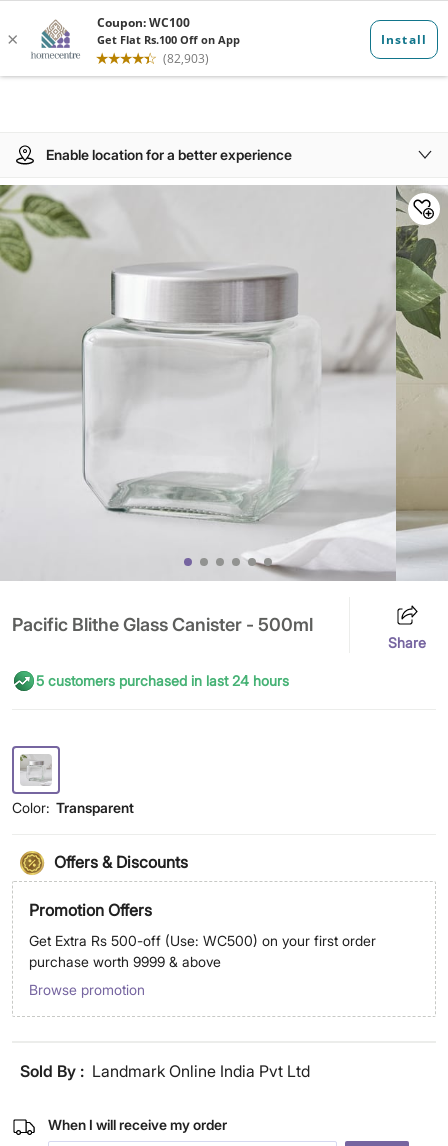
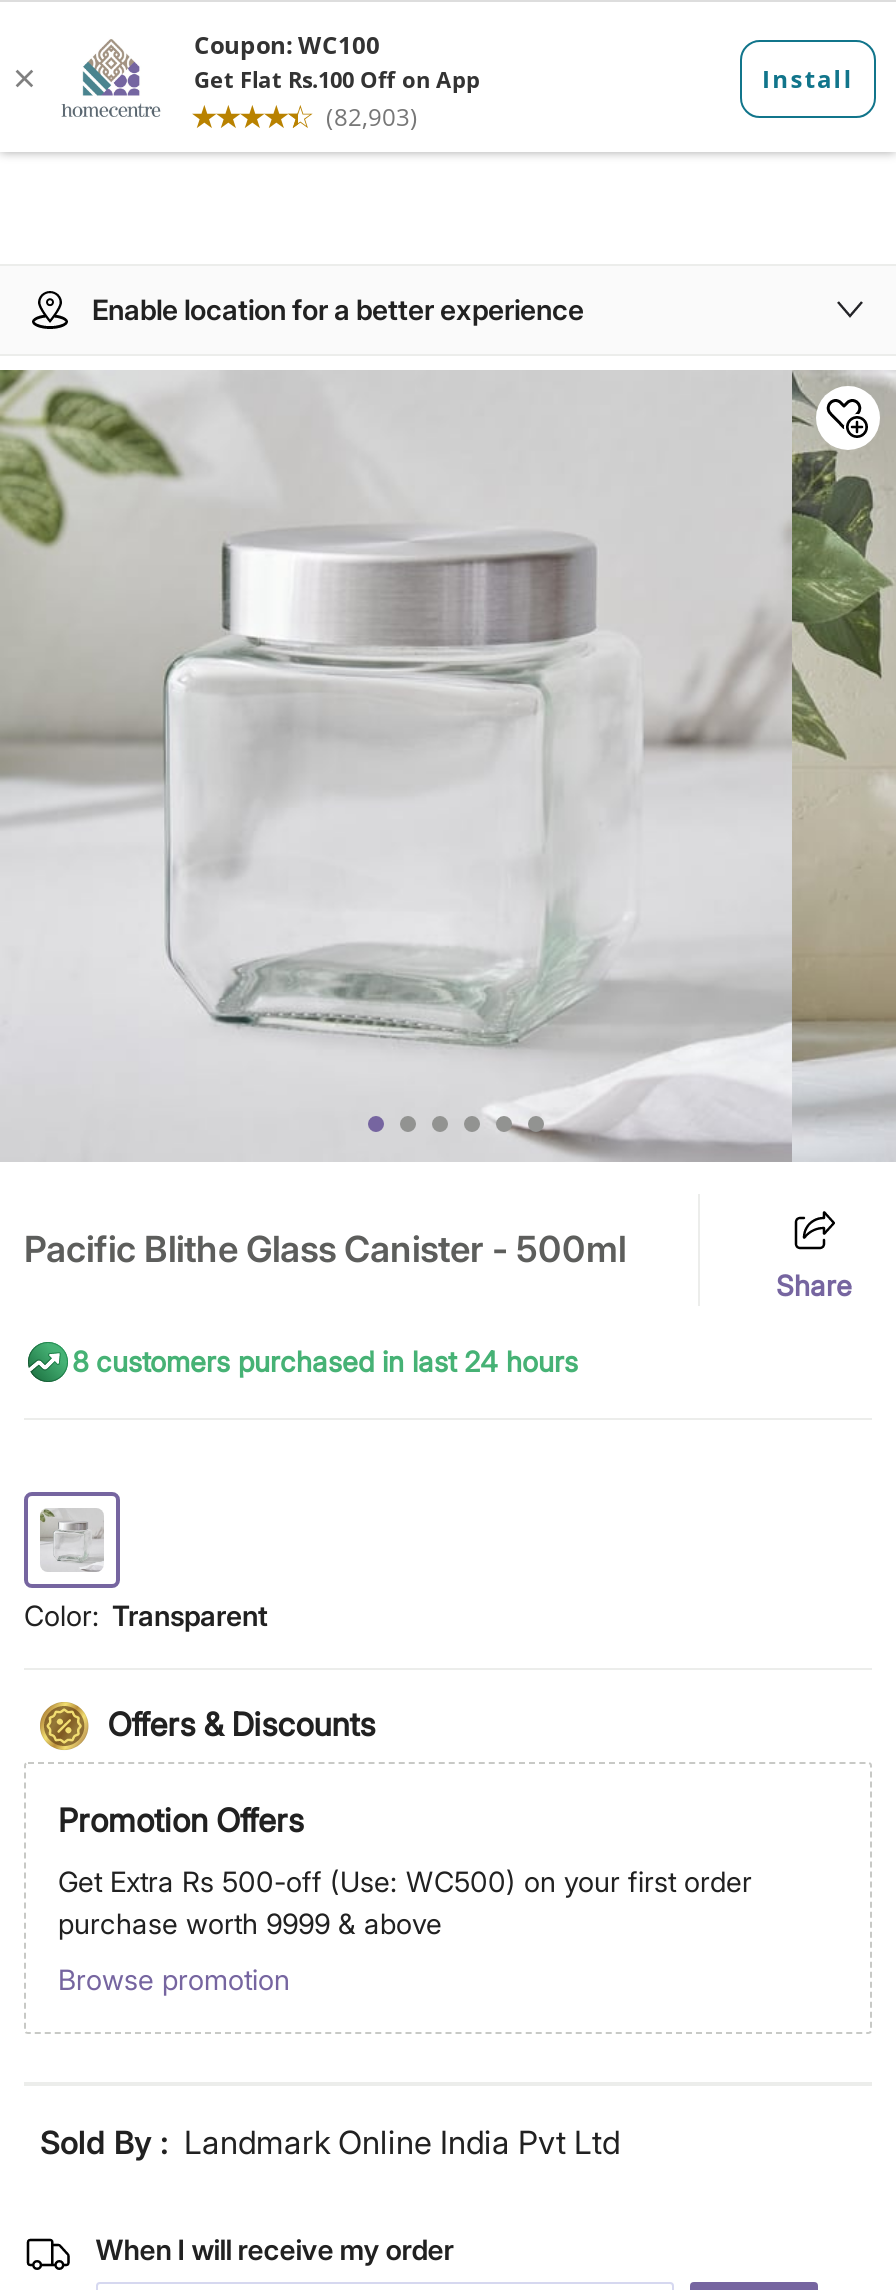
- 5 customers purchased in last 24 hours
+ 8 customers purchased in last 24 hours
